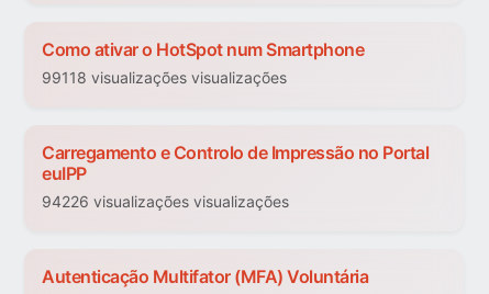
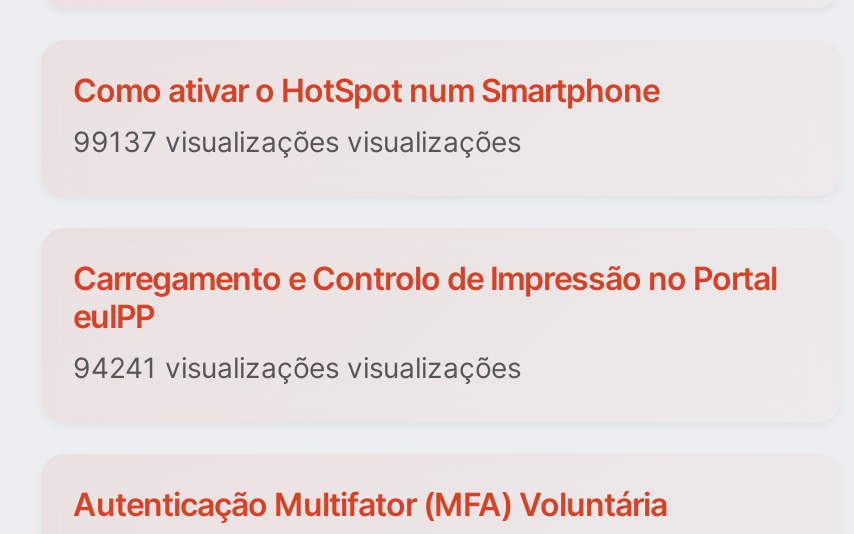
- 99118 visualizações visualizações
+ 99137 visualizações visualizações

- 94226 visualizações visualizações
+ 94241 visualizações visualizações
